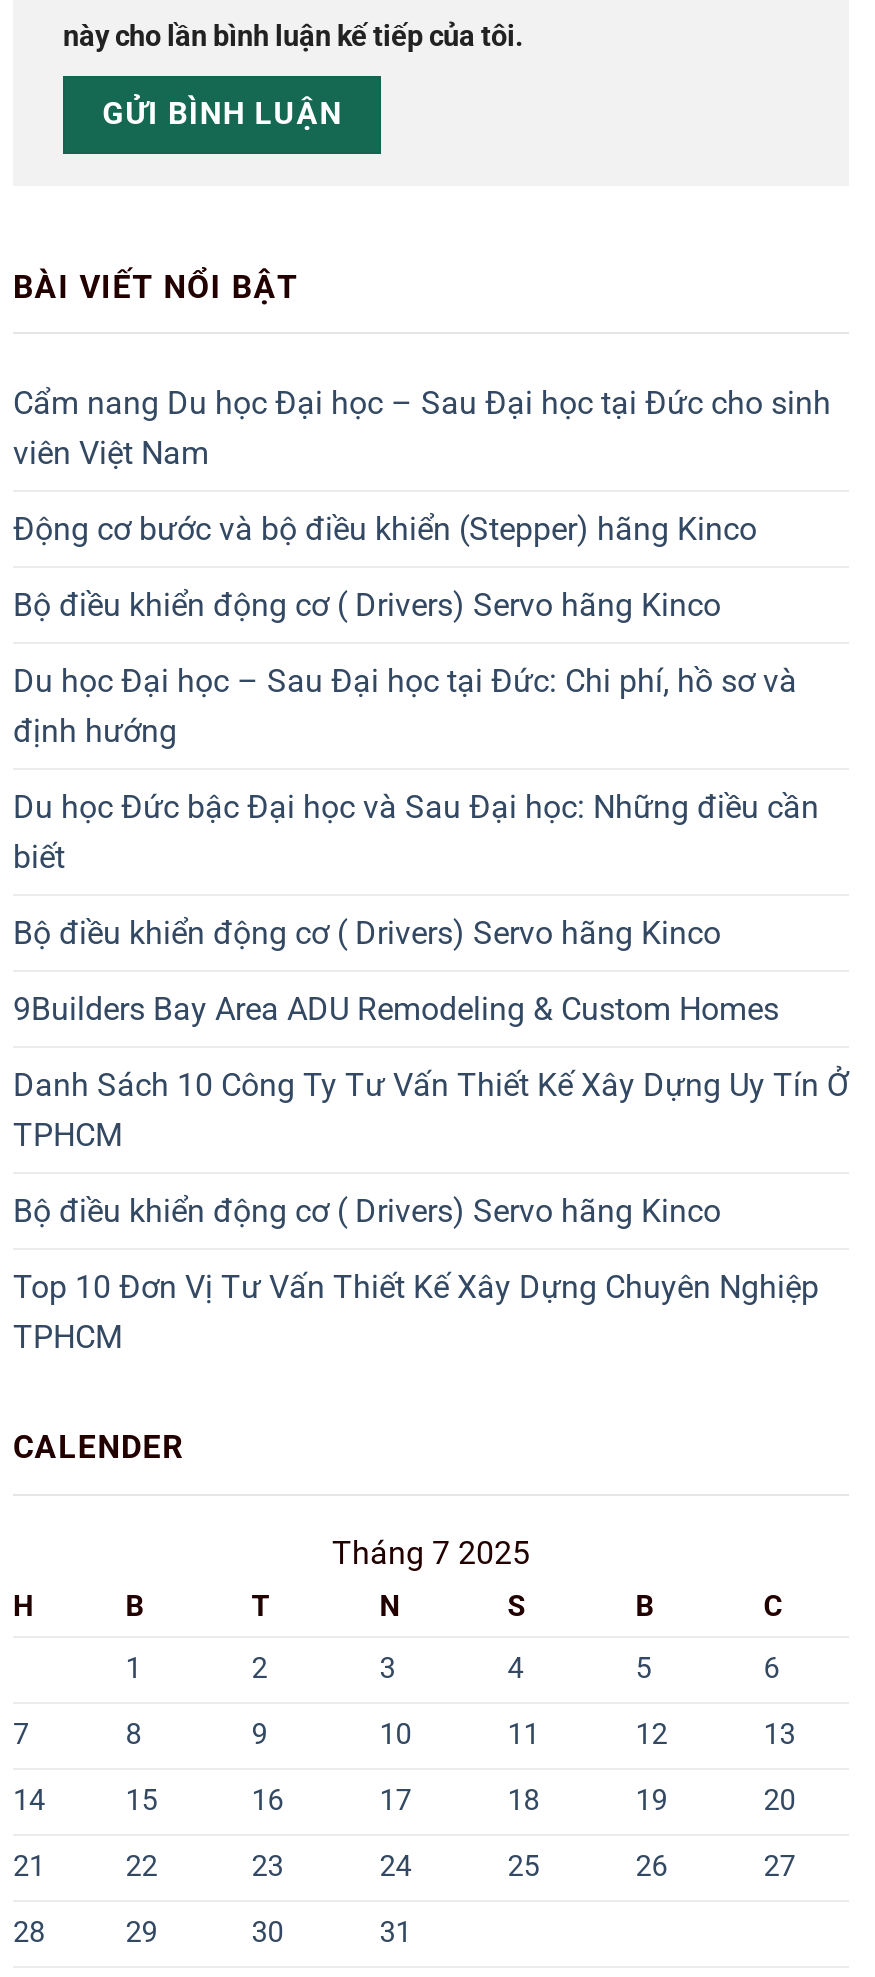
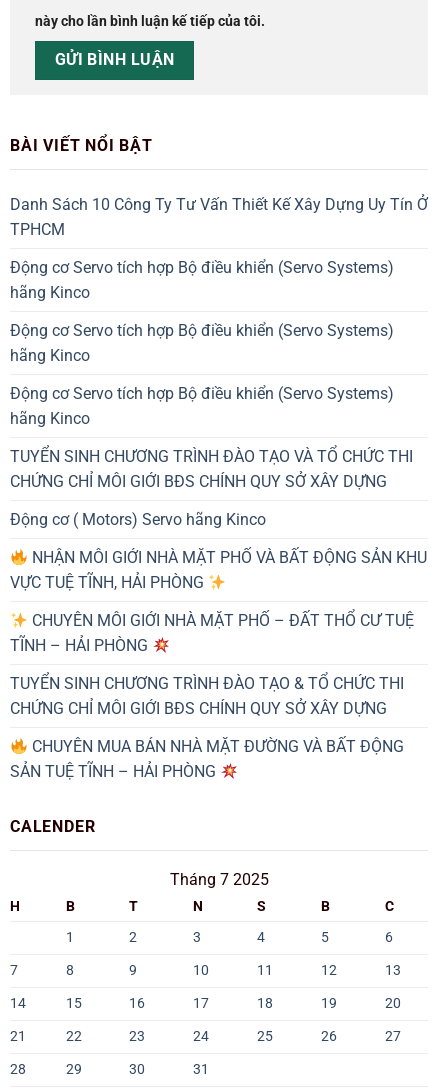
- Cẩm nang Du học Đại học – Sau Đại học tại Đức cho sinh
- viên Việt Nam
- Động cơ bước và bộ điều khiển (Stepper) hãng Kinco
- Bộ điều khiển động cơ ( Drivers) Servo hãng Kinco
- Du học Đại học – Sau Đại học tại Đức: Chi phí, hồ sơ và
- định hướng
- Du học Đức bậc Đại học và Sau Đại học: Những điều cần
- biết
- Bộ điều khiển động cơ ( Drivers) Servo hãng Kinco
- 9Builders Bay Area ADU Remodeling & Custom Homes

moved up: Danh Sách 10 Công Ty Tư Vấn Thiết Kế Xây Dựng Uy Tín Ở | TPHCM

- Bộ điều khiển động cơ ( Drivers) Servo hãng Kinco
- Top 10 Đơn Vị Tư Vấn Thiết Kế Xây Dựng Chuyên Nghiệp
- TPHCM
+ Động cơ Servo tích hợp Bộ điều khiển (Servo Systems)
+ hãng Kinco
+ Động cơ Servo tích hợp Bộ điều khiển (Servo Systems)
+ hãng Kinco
+ Động cơ Servo tích hợp Bộ điều khiển (Servo Systems)
+ hãng Kinco
+ TUYỂN SINH CHƯƠNG TRÌNH ĐÀO TẠO VÀ TỔ CHỨC THI
+ CHỨNG CHỈ MÔI GIỚI BĐS CHÍNH QUY SỞ XÂY DỰNG
+ Động cơ ( Motors) Servo hãng Kinco
+ NHẬN MÔI GIỚI NHÀ MẶT PHỐ VÀ BẤT ĐỘNG SẢN KHU
+ VỰC TUỆ TĨNH, HẢI PHÒNG
+ CHUYÊN MÔI GIỚI NHÀ MẶT PHỐ – ĐẤT THỔ CƯ TUỆ
+ TĨNH – HẢI PHÒNG
+ TUYỂN SINH CHƯƠNG TRÌNH ĐÀO TẠO & TỔ CHỨC THI
+ CHỨNG CHỈ MÔI GIỚI BĐS CHÍNH QUY SỞ XÂY DỰNG
+ CHUYÊN MUA BÁN NHÀ MẶT ĐƯỜNG VÀ BẤT ĐỘNG
+ SẢN TUỆ TĨNH – HẢI PHÒNG
